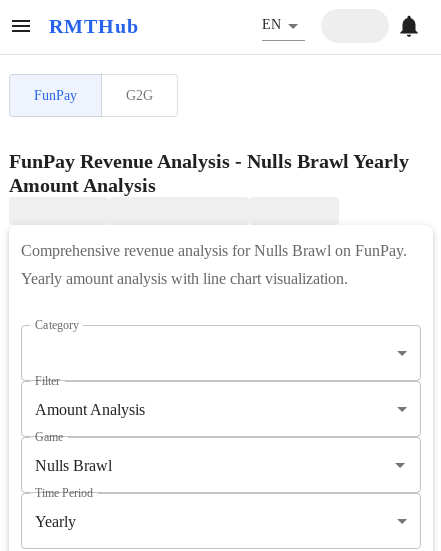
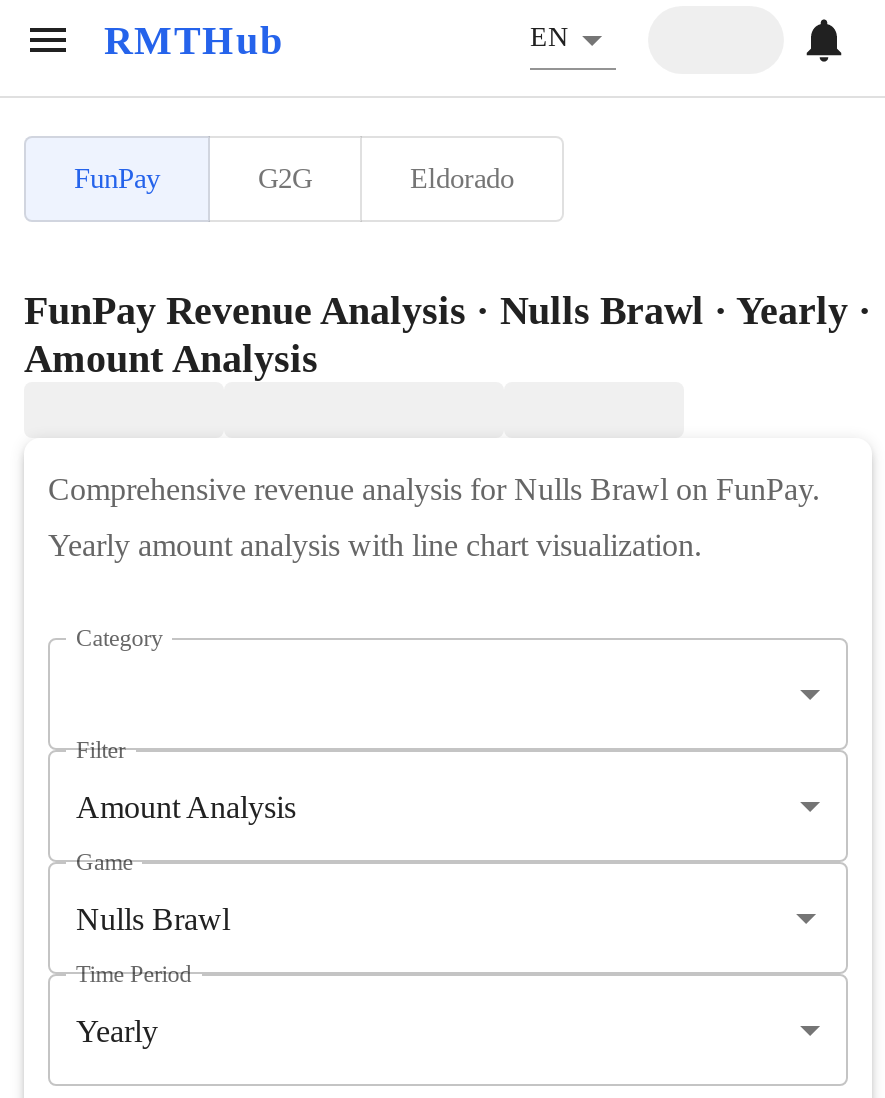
- FunPay Revenue Analysis - Nulls Brawl Yearly
+ Eldorado
+ FunPay Revenue Analysis · Nulls Brawl · Yearly ·
